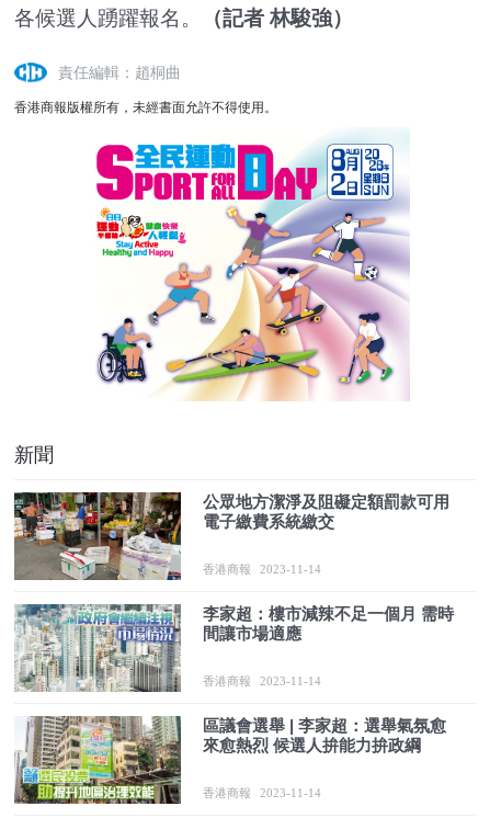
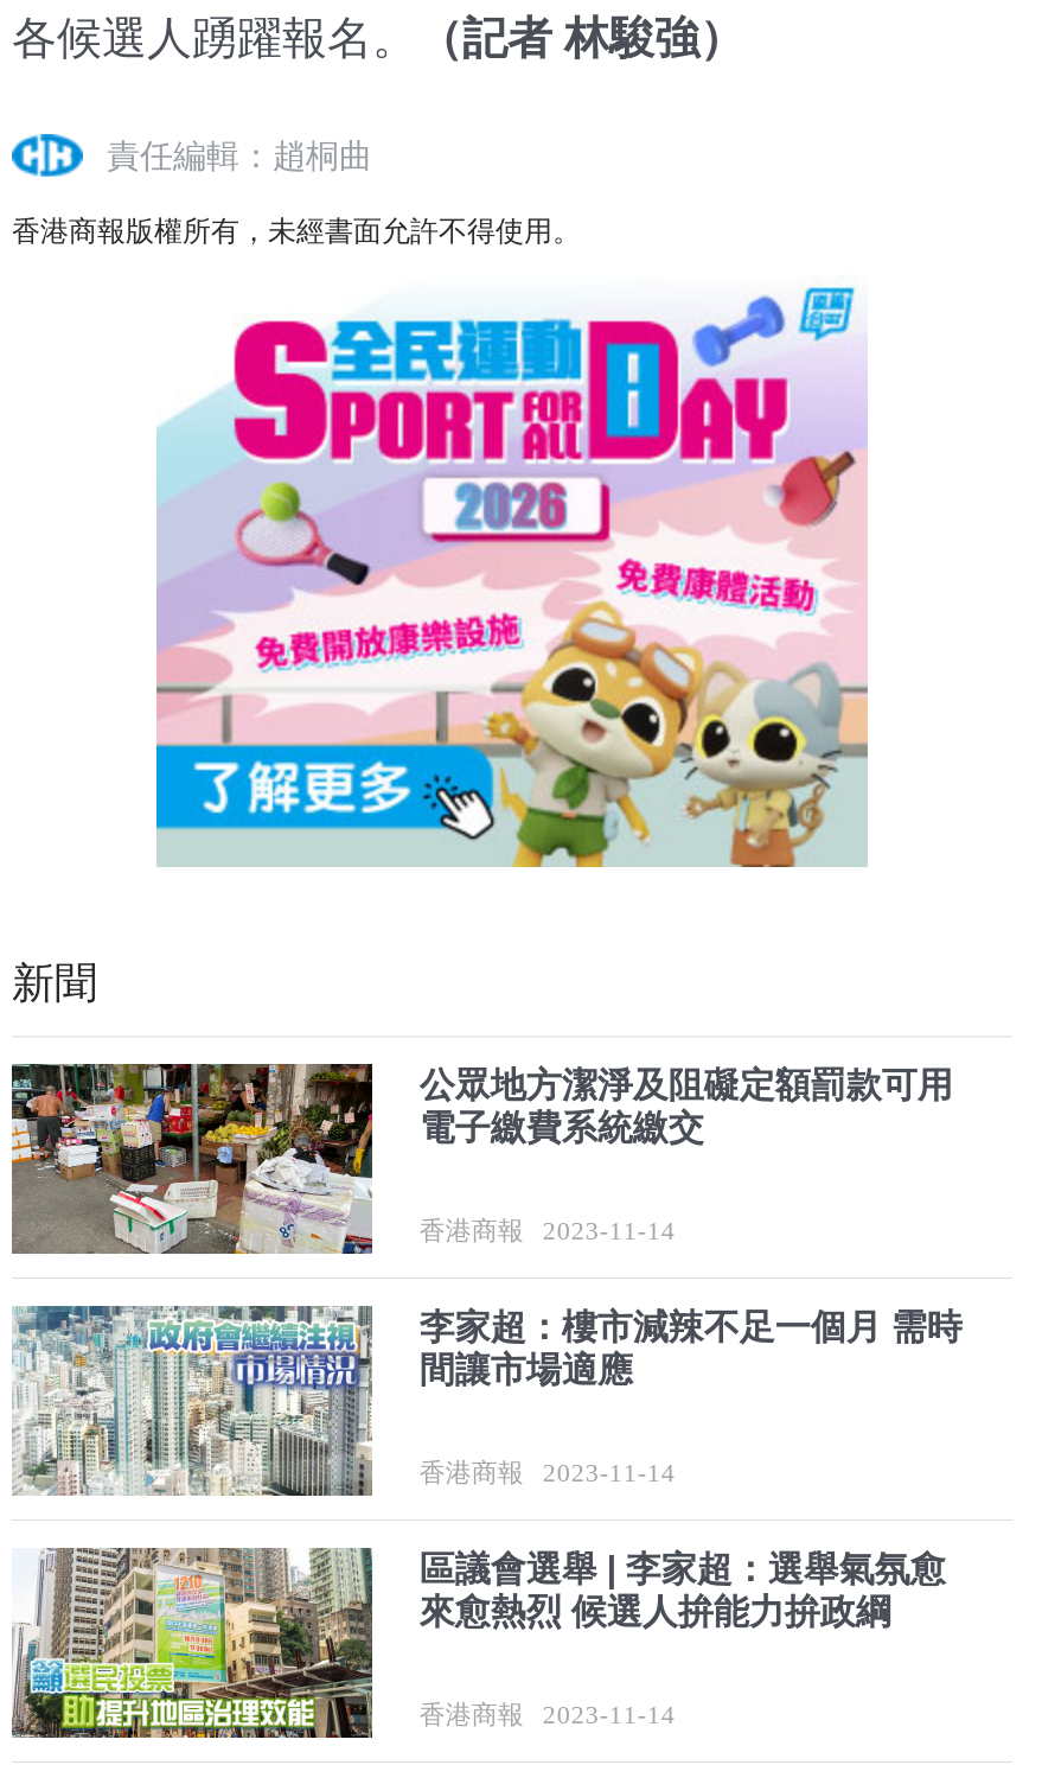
- [image]
+ [image]
